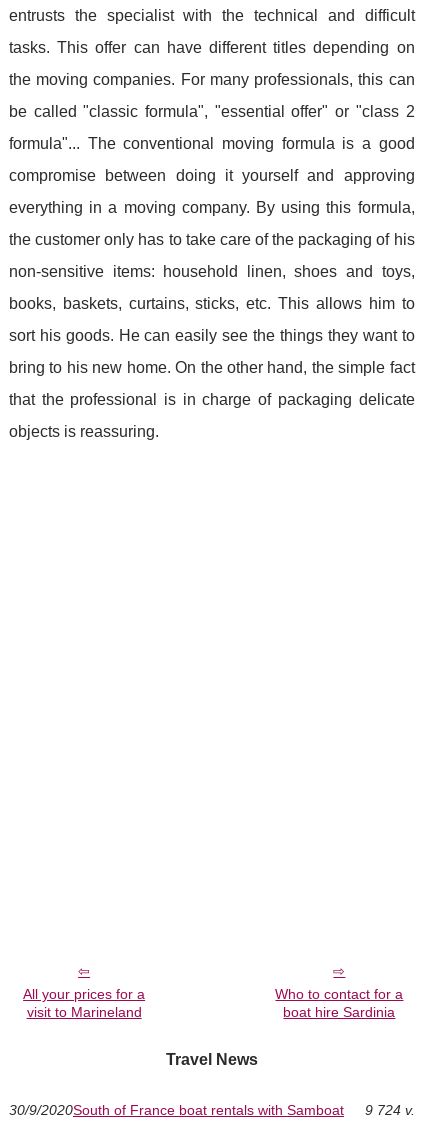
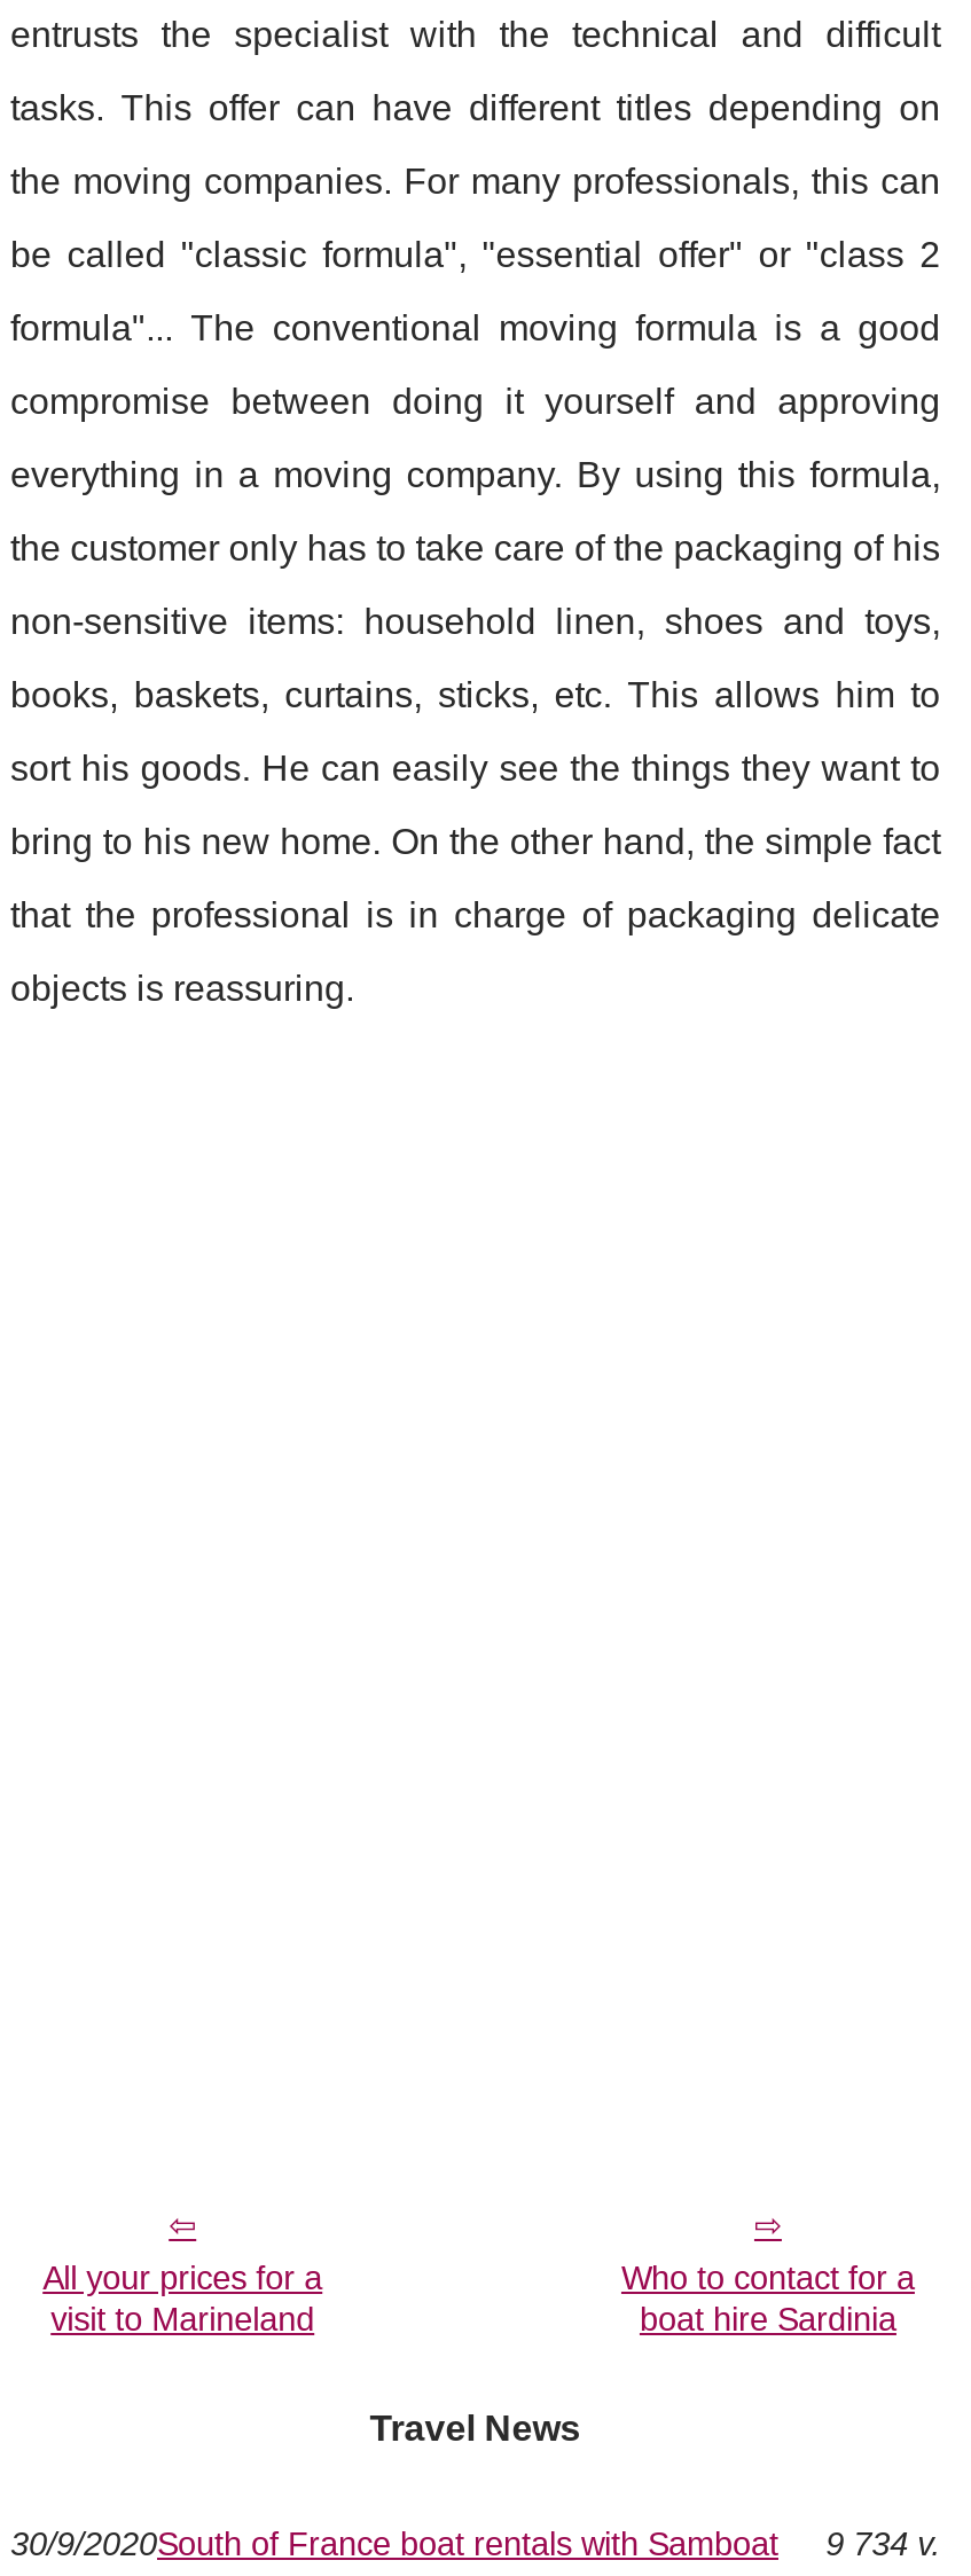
- 30/9/2020South of France boat rentals with Samboat 9 724 v.
+ 30/9/2020South of France boat rentals with Samboat 9 734 v.
